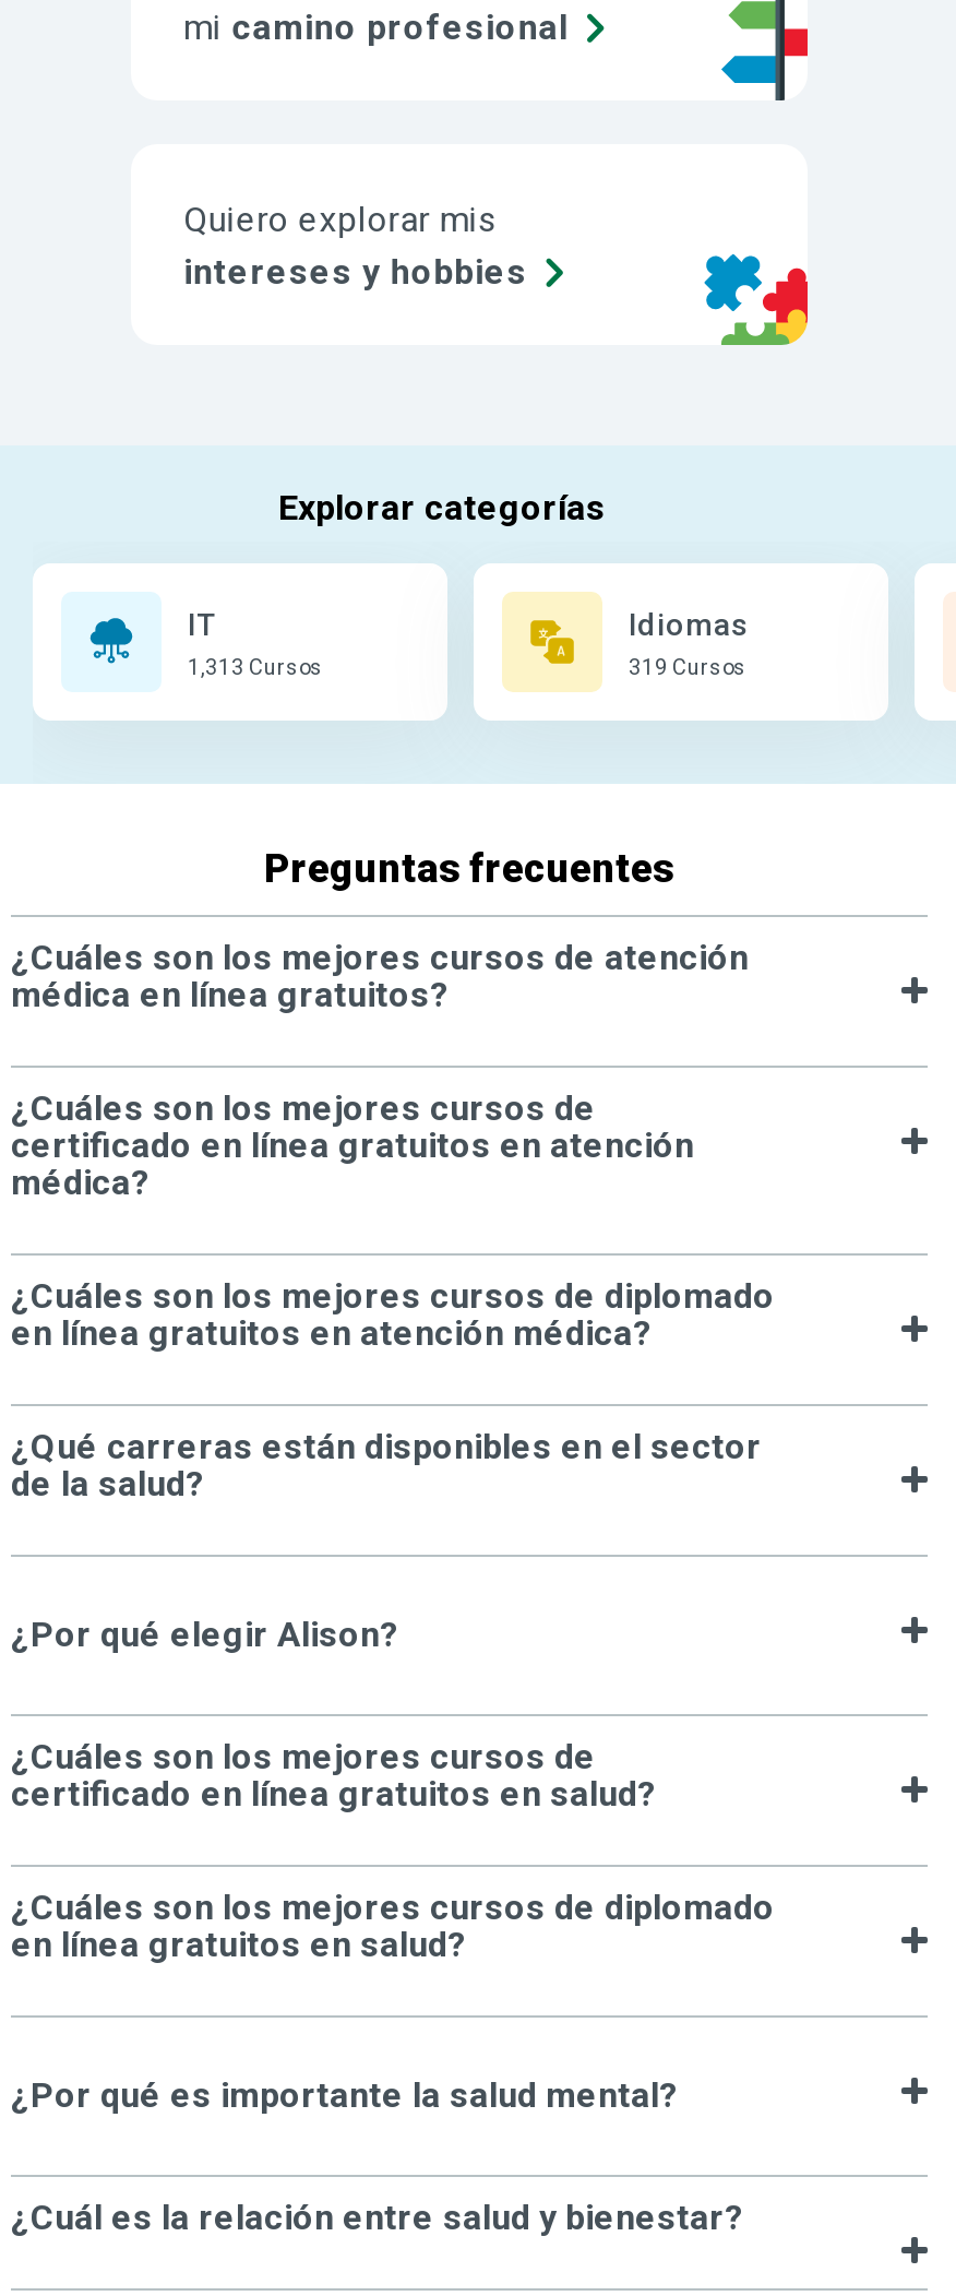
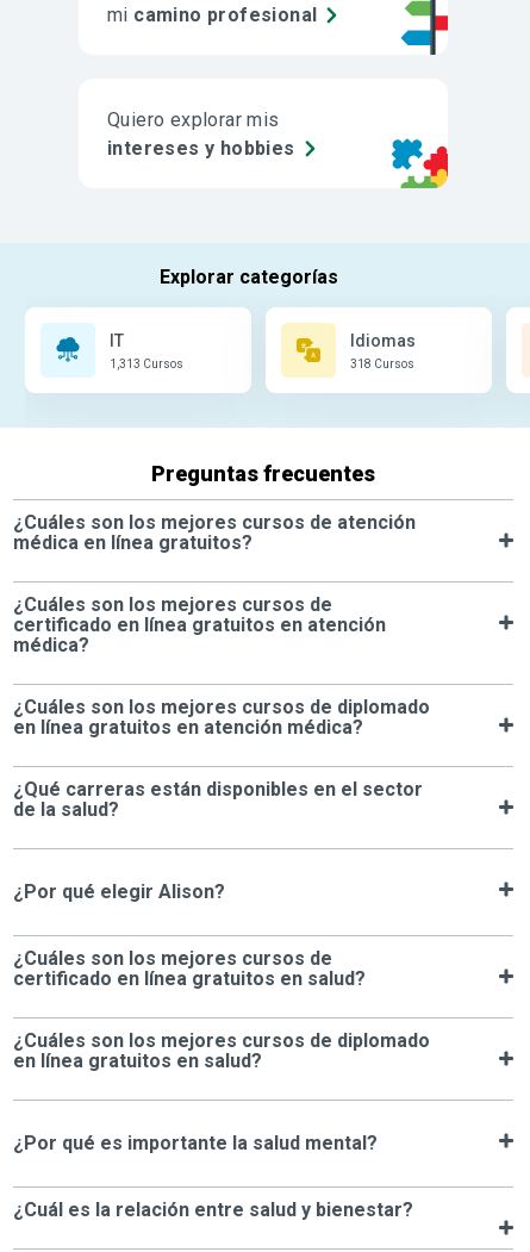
- 319 Cursos
+ 318 Cursos
